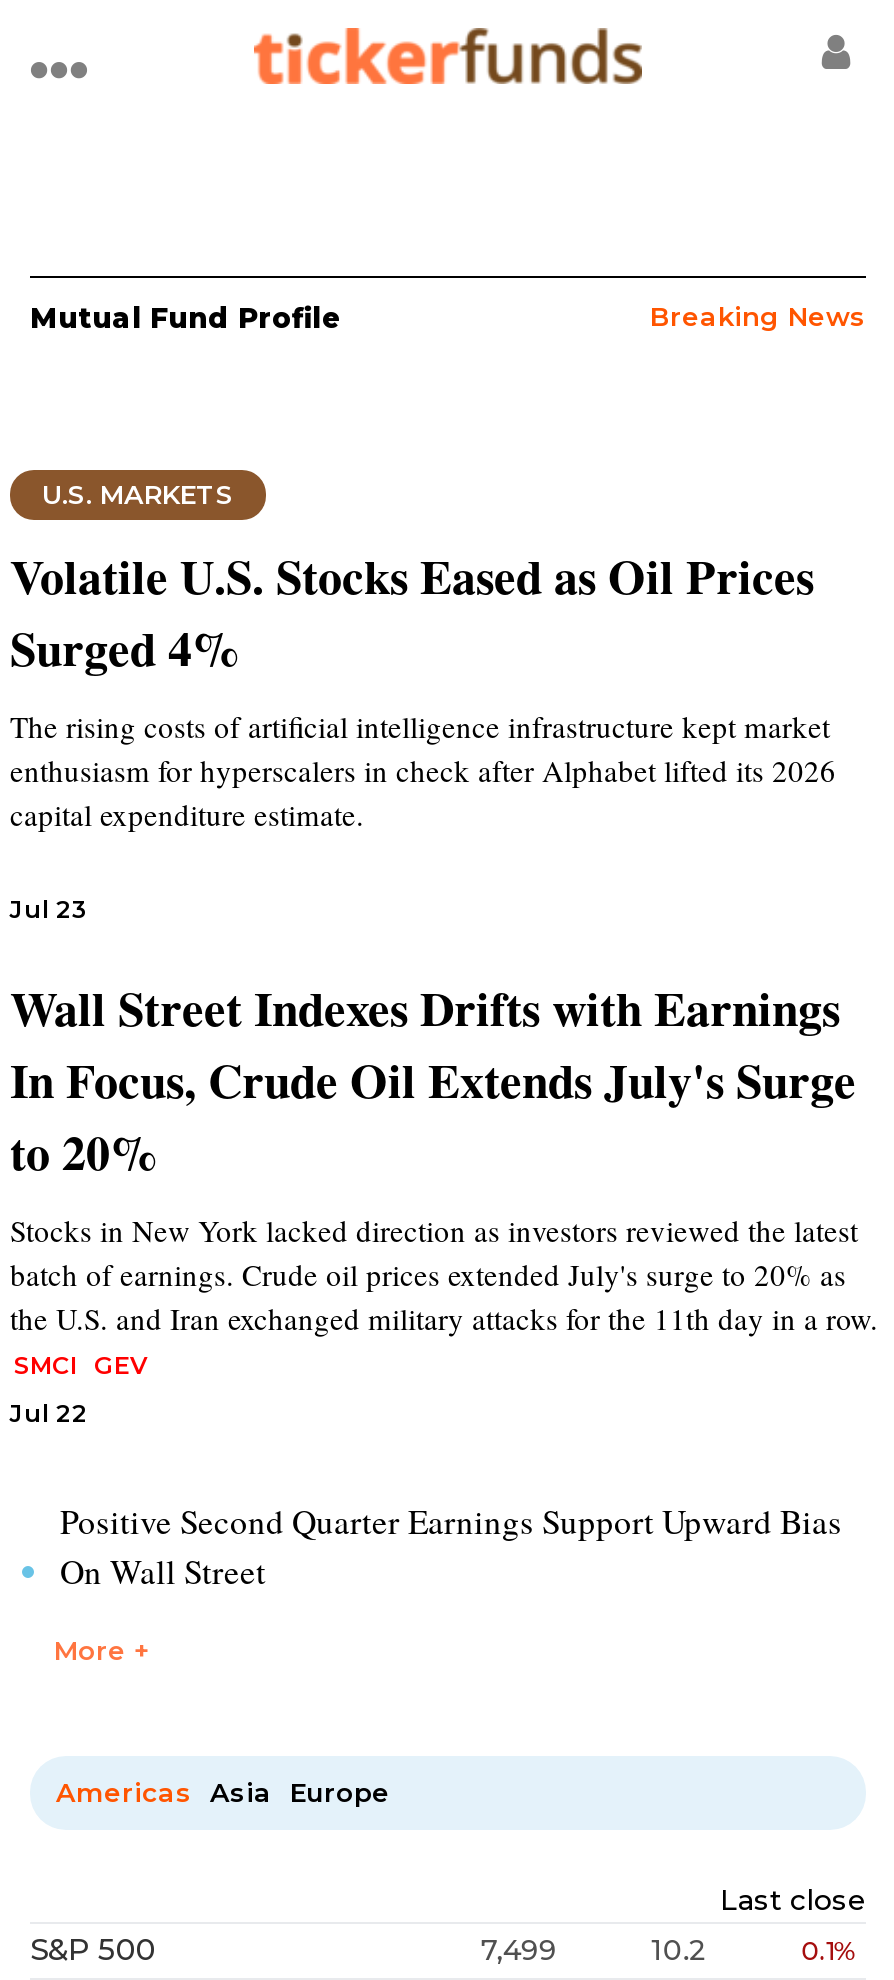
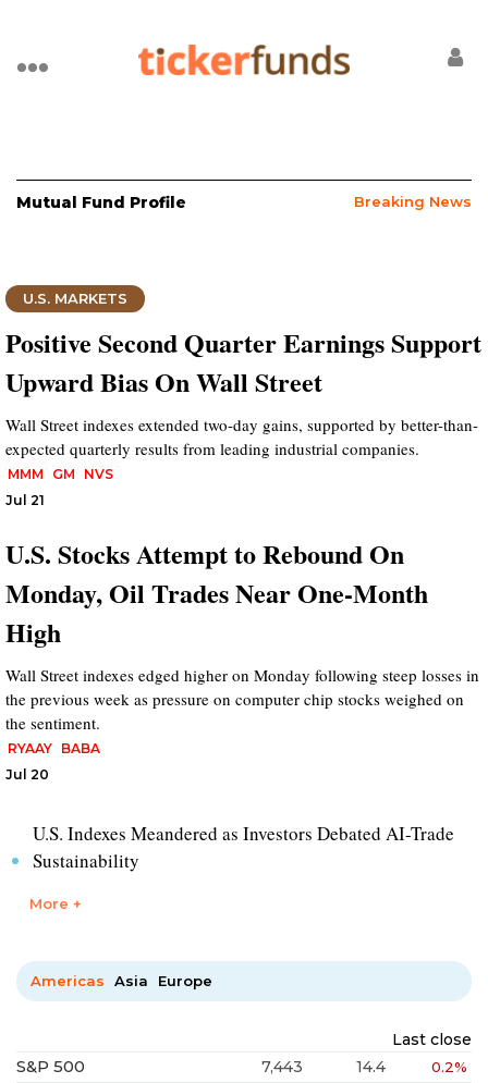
- Volatile U.S. Stocks Eased as Oil Prices
- Surged 4%
- The rising costs of artificial intelligence infrastructure kept market
- enthusiasm for hyperscalers in check after Alphabet lifted its 2026
- capital expenditure estimate.
+ Positive Second Quarter Earnings Support
+ Upward Bias On Wall Street
+ Wall Street indexes extended two-day gains, supported by better-than-
+ expected quarterly results from leading industrial companies.
+ MMM GM NVS

- Jul 23
+ Jul 21

- Wall Street Indexes Drifts with Earnings
- In Focus, Crude Oil Extends July's Surge
- to 20%
- Stocks in New York lacked direction as investors reviewed the latest
- batch of earnings. Crude oil prices extended July's surge to 20% as
- the U.S. and Iran exchanged military attacks for the 11th day in a row.
- SMCI GEV
+ U.S. Stocks Attempt to Rebound On
+ Monday, Oil Trades Near One-Month
+ High
+ Wall Street indexes edged higher on Monday following steep losses in
+ the previous week as pressure on computer chip stocks weighed on
+ the sentiment.
+ RYAAY BABA

- Jul 22
+ Jul 20

- Positive Second Quarter Earnings Support Upward Bias
- On Wall Street
+ U.S. Indexes Meandered as Investors Debated AI-Trade
+ Sustainability

- 7,499
+ 7,443

- 10.2
+ 14.4

- 0.1%
+ 0.2%
